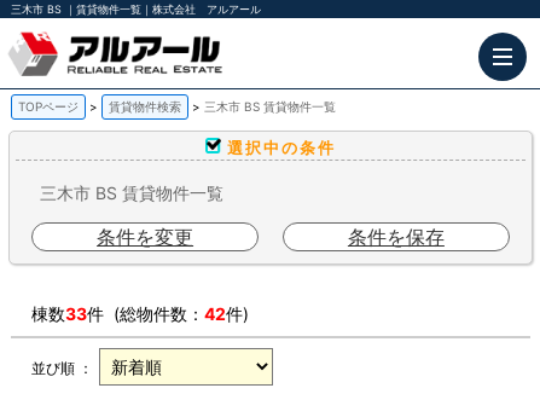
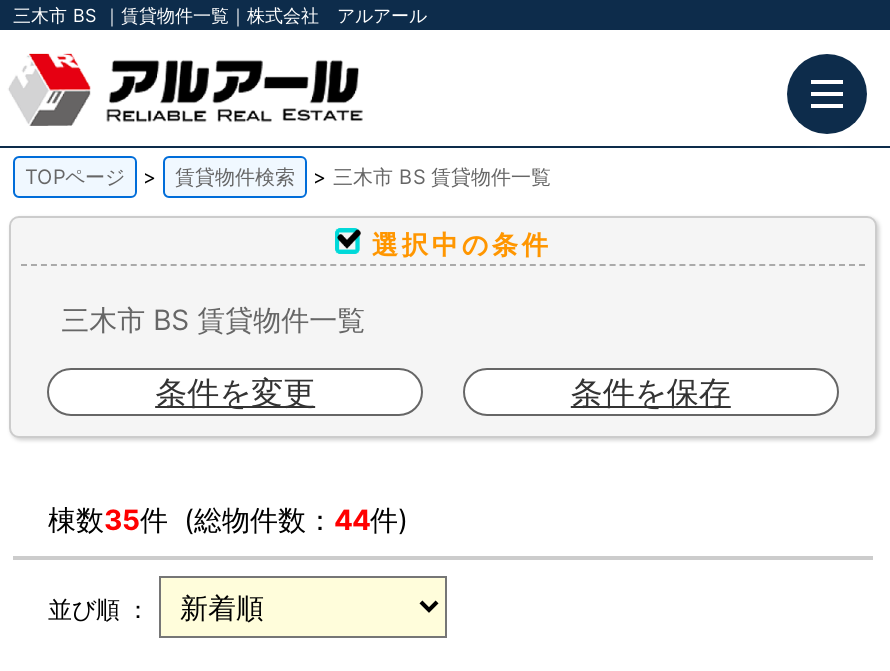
- 棟数33件 (総物件数：42件)
+ 棟数35件 (総物件数：44件)
